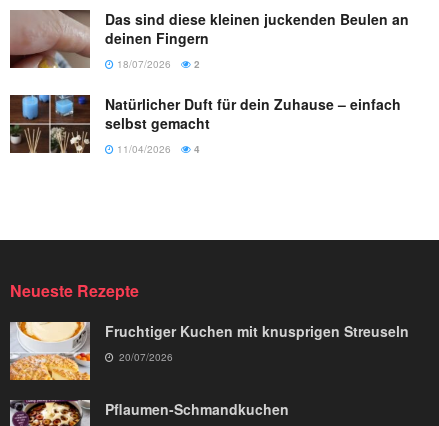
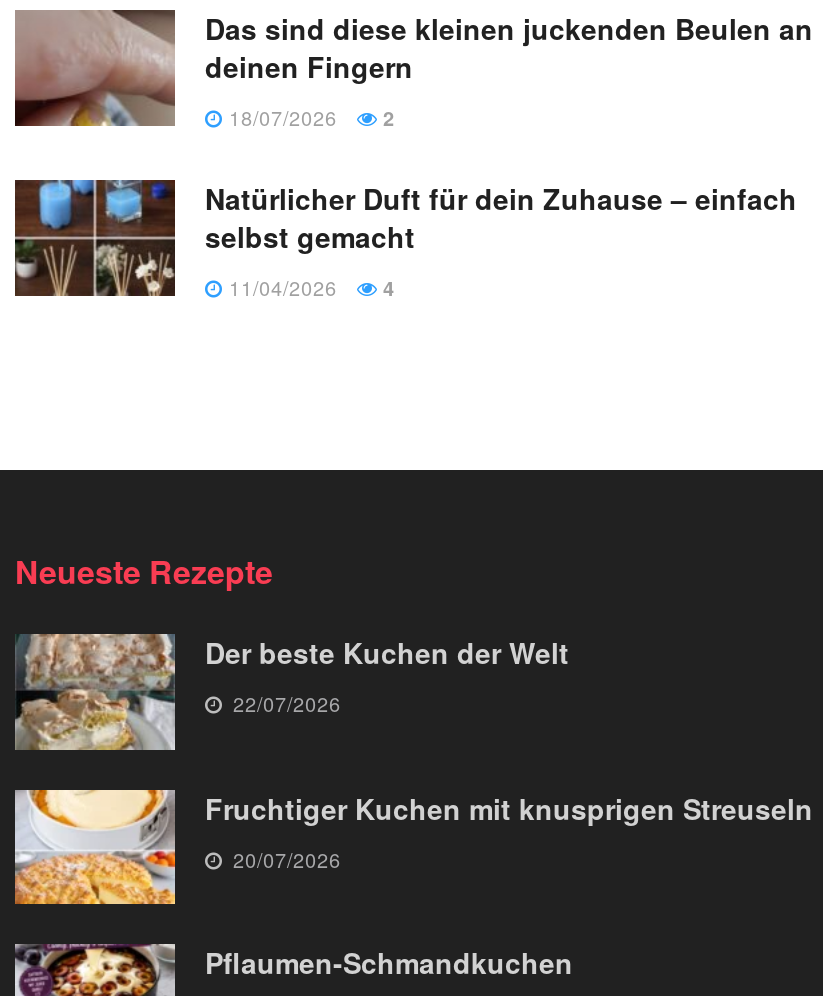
+ [image]
+ Der beste Kuchen der Welt
+ 22/07/2026
